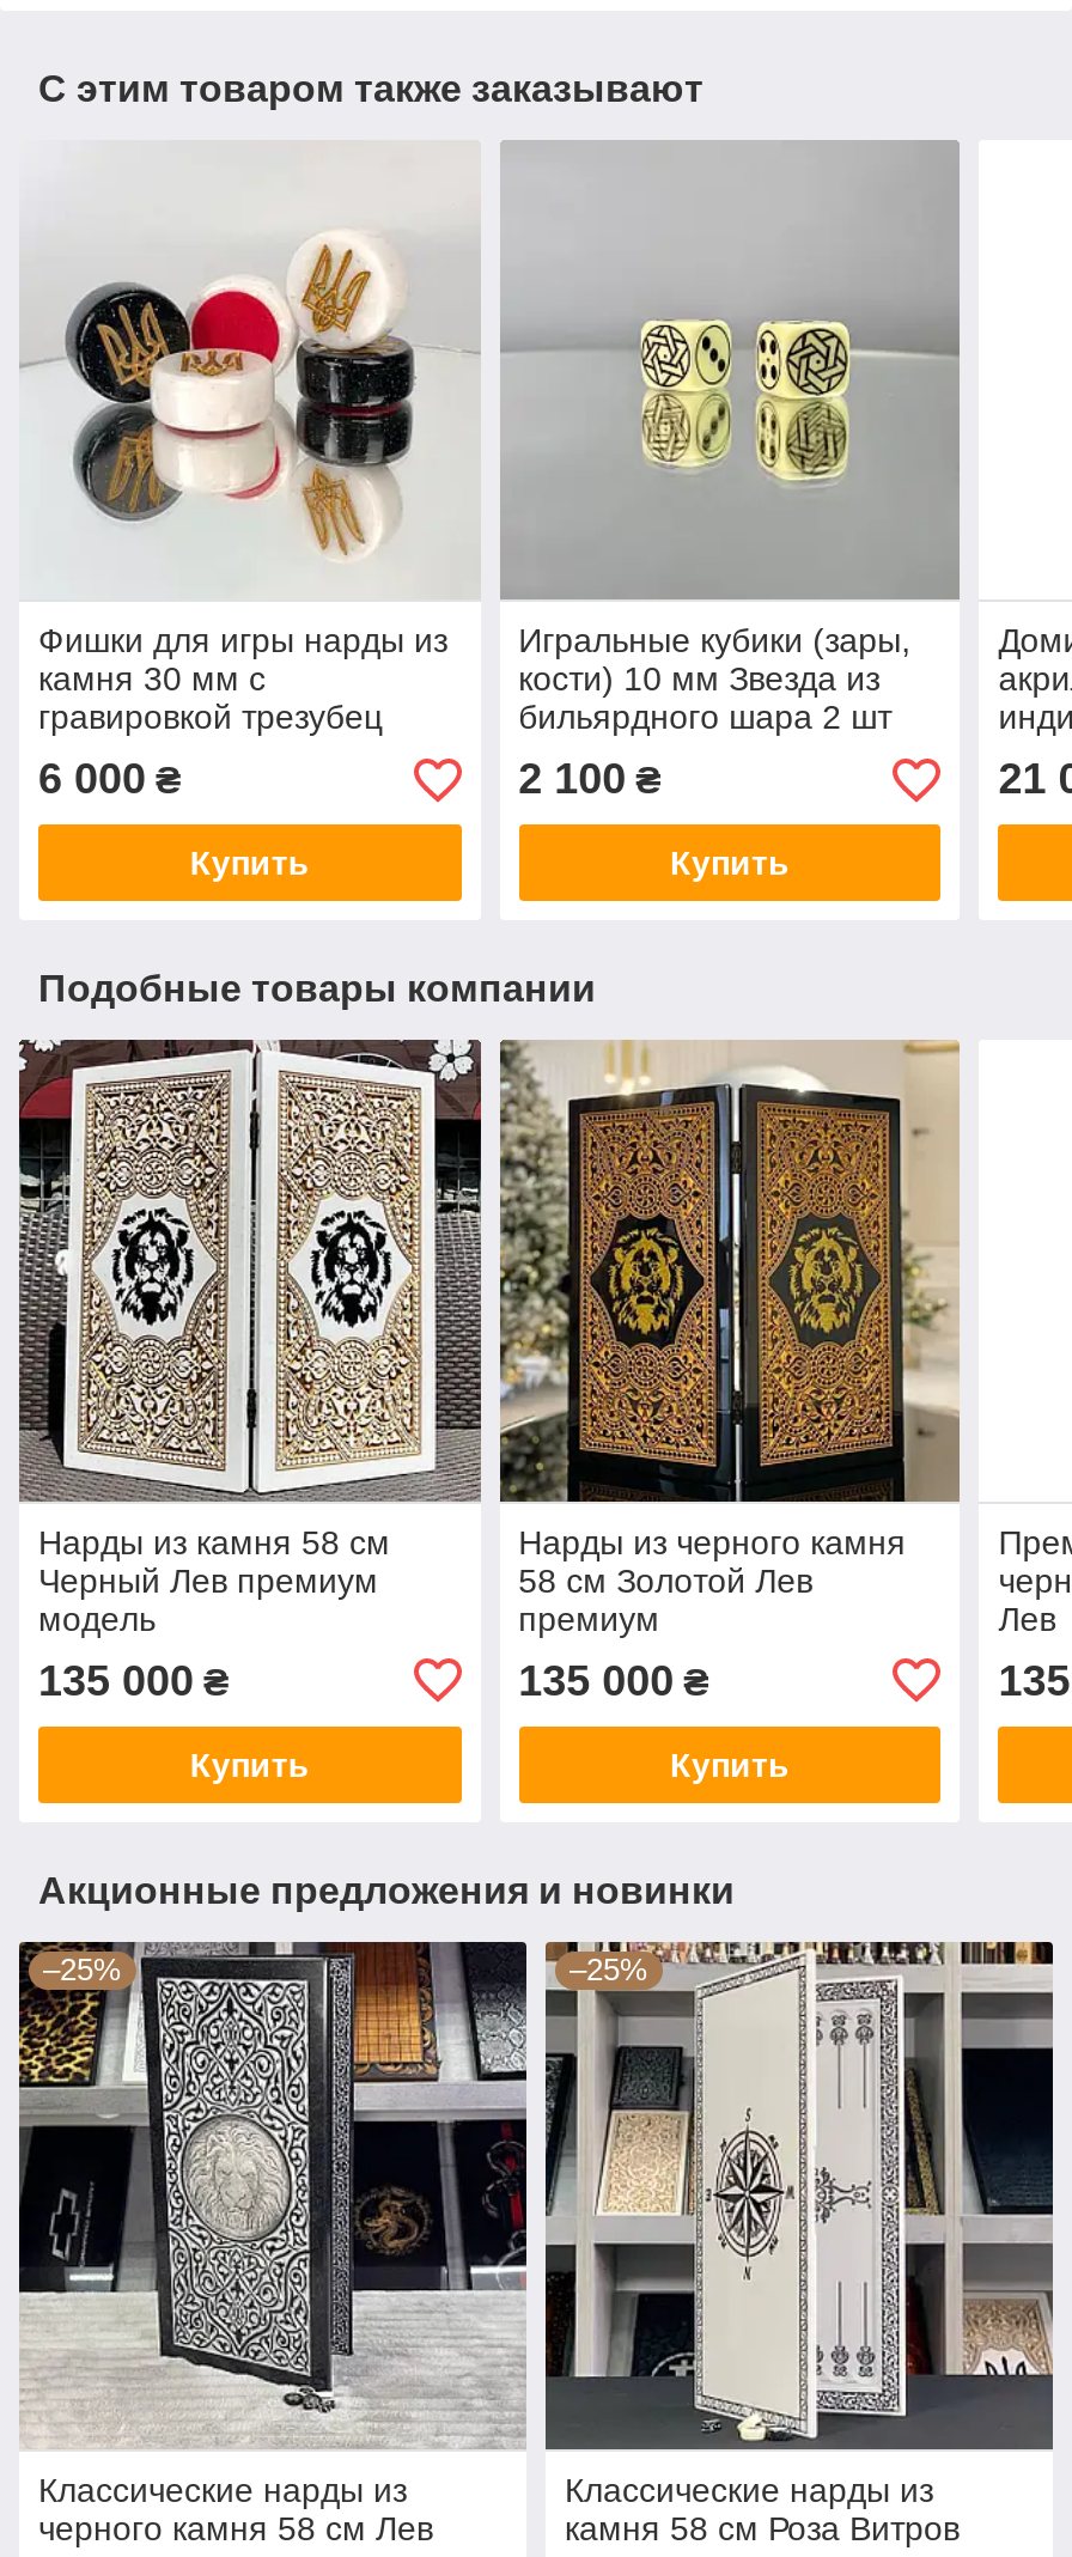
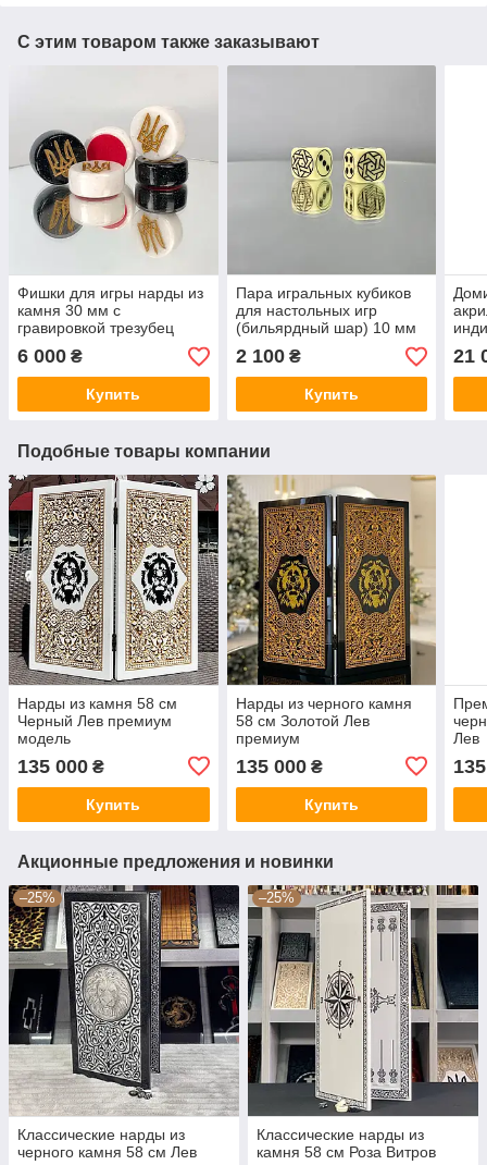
- Игральные кубики (зары,
- кости) 10 мм Звезда из
- бильярдного шара 2 шт
+ Пара игральных кубиков
+ для настольных игр
+ (бильярдный шар) 10 мм
